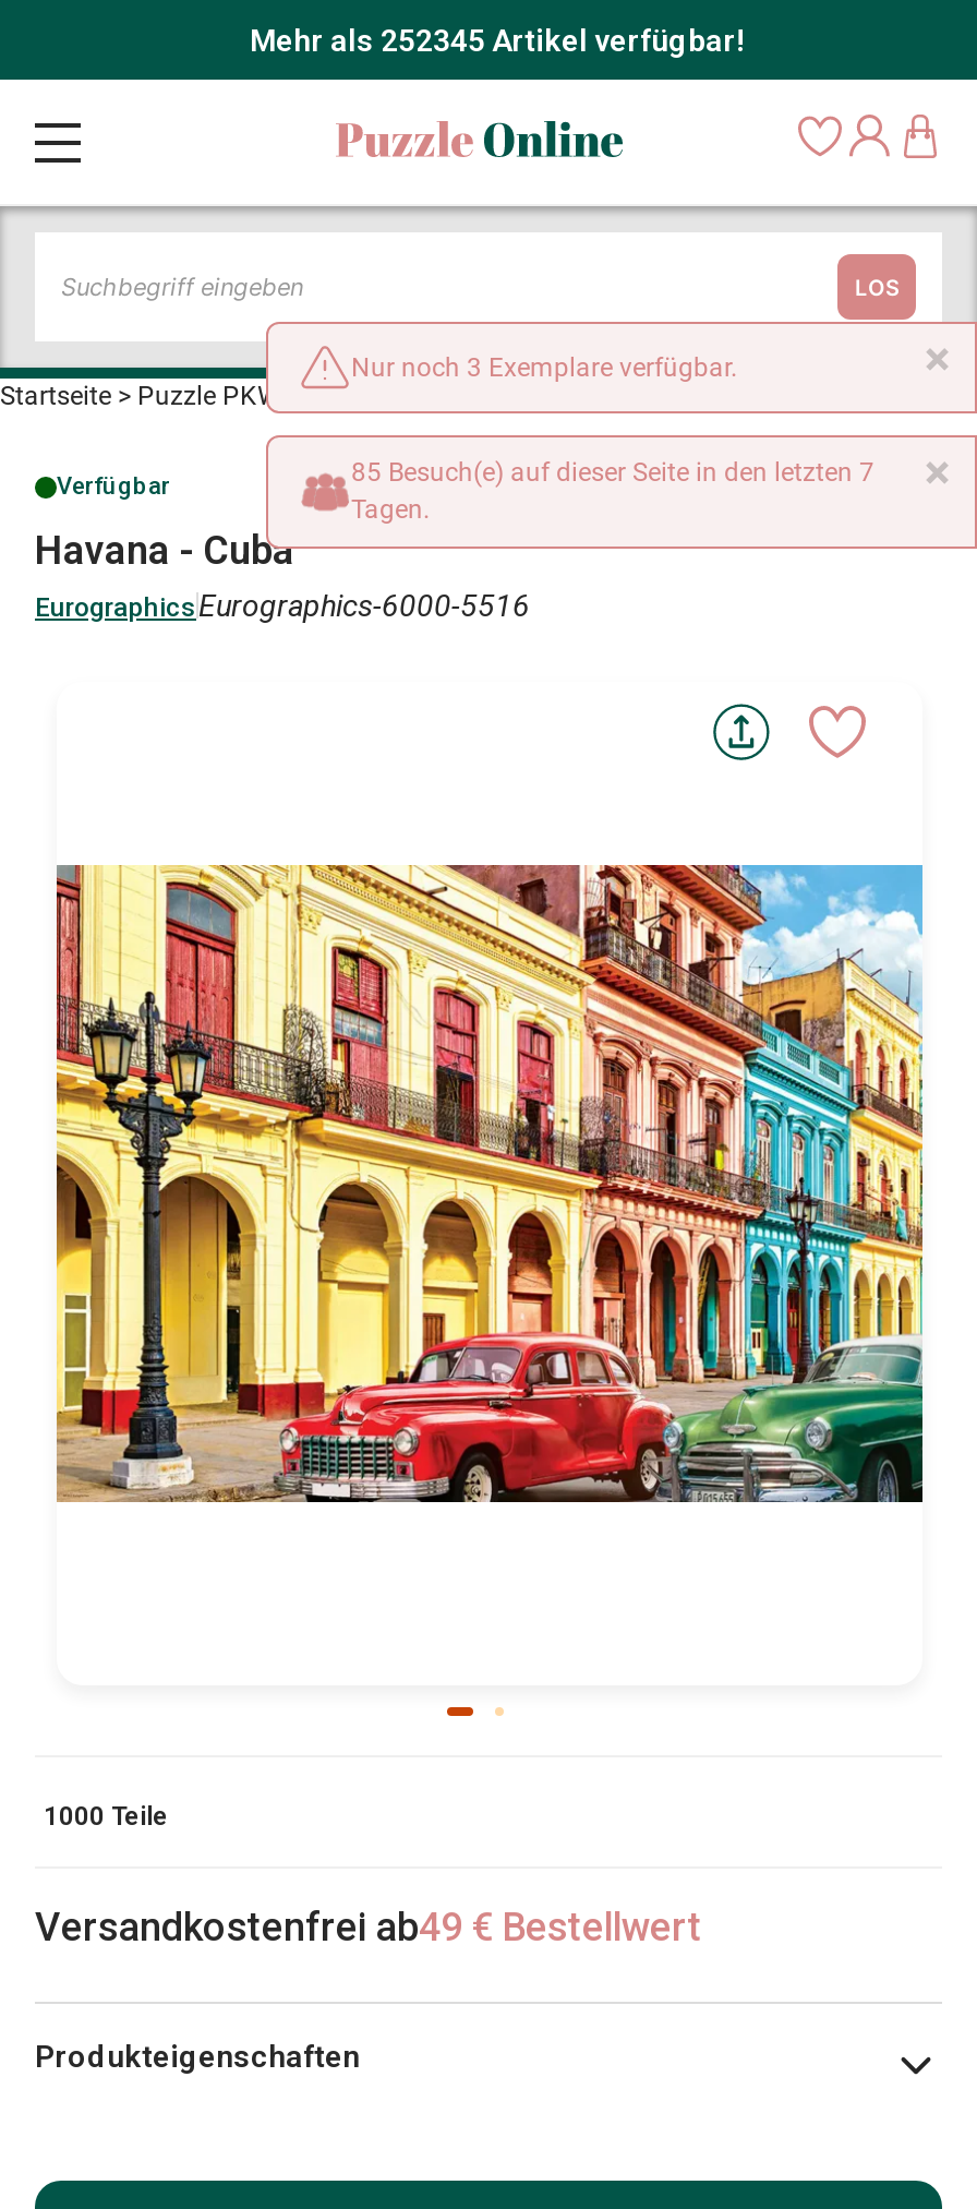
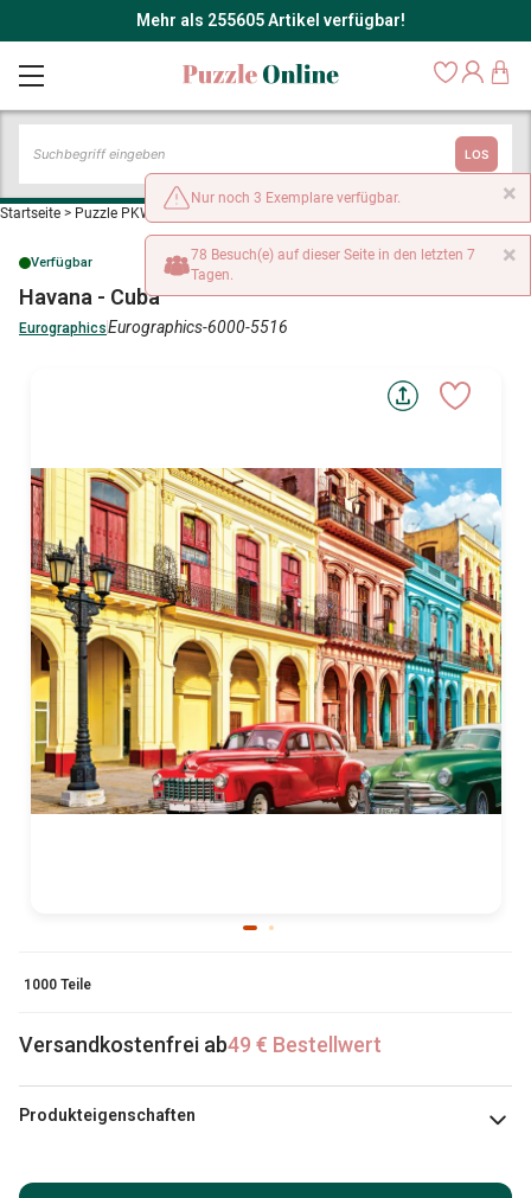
- Mehr als 252345 Artikel verfügbar!
+ Mehr als 255605 Artikel verfügbar!

- 85 Besuch(e) auf dieser Seite in den letzten 7
+ 78 Besuch(e) auf dieser Seite in den letzten 7
